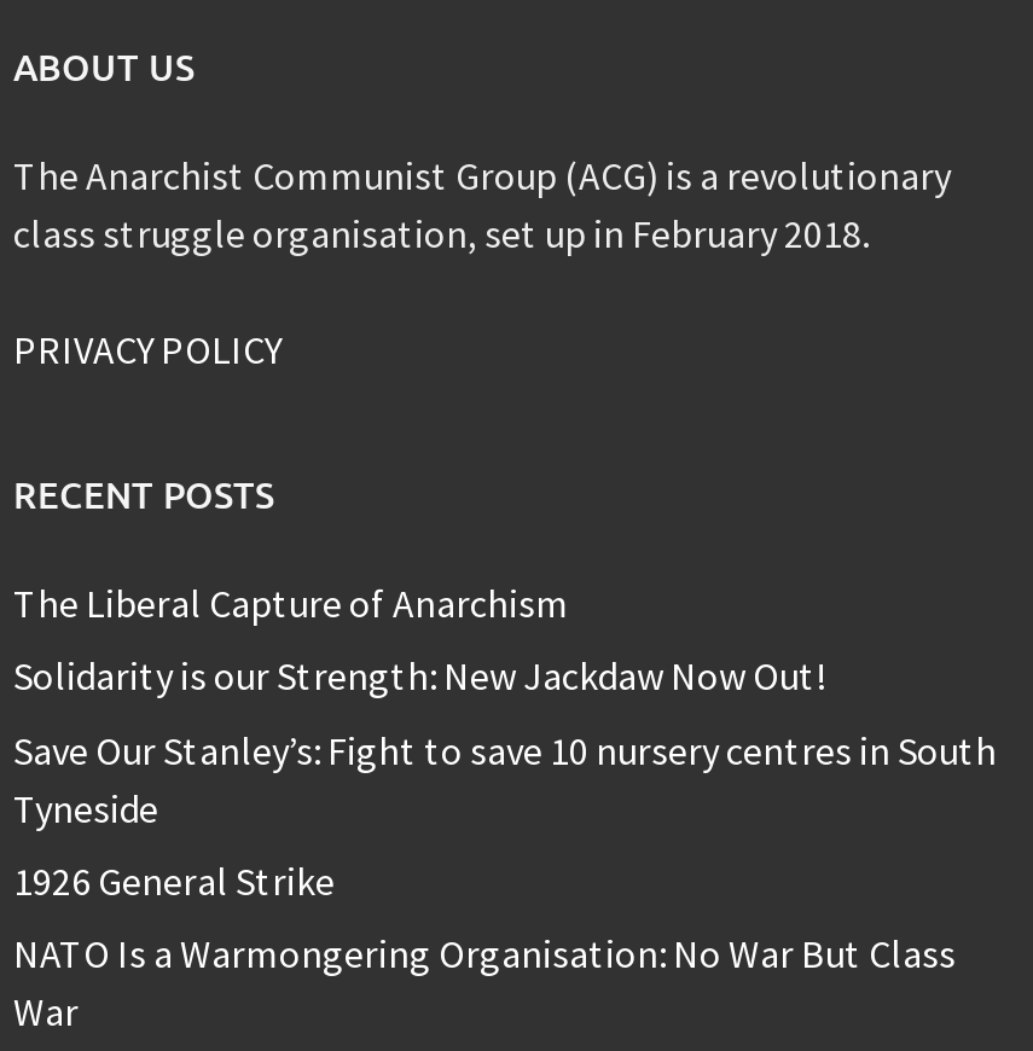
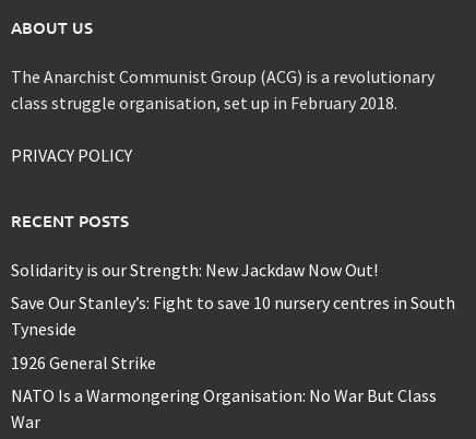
- The Liberal Capture of Anarchism
